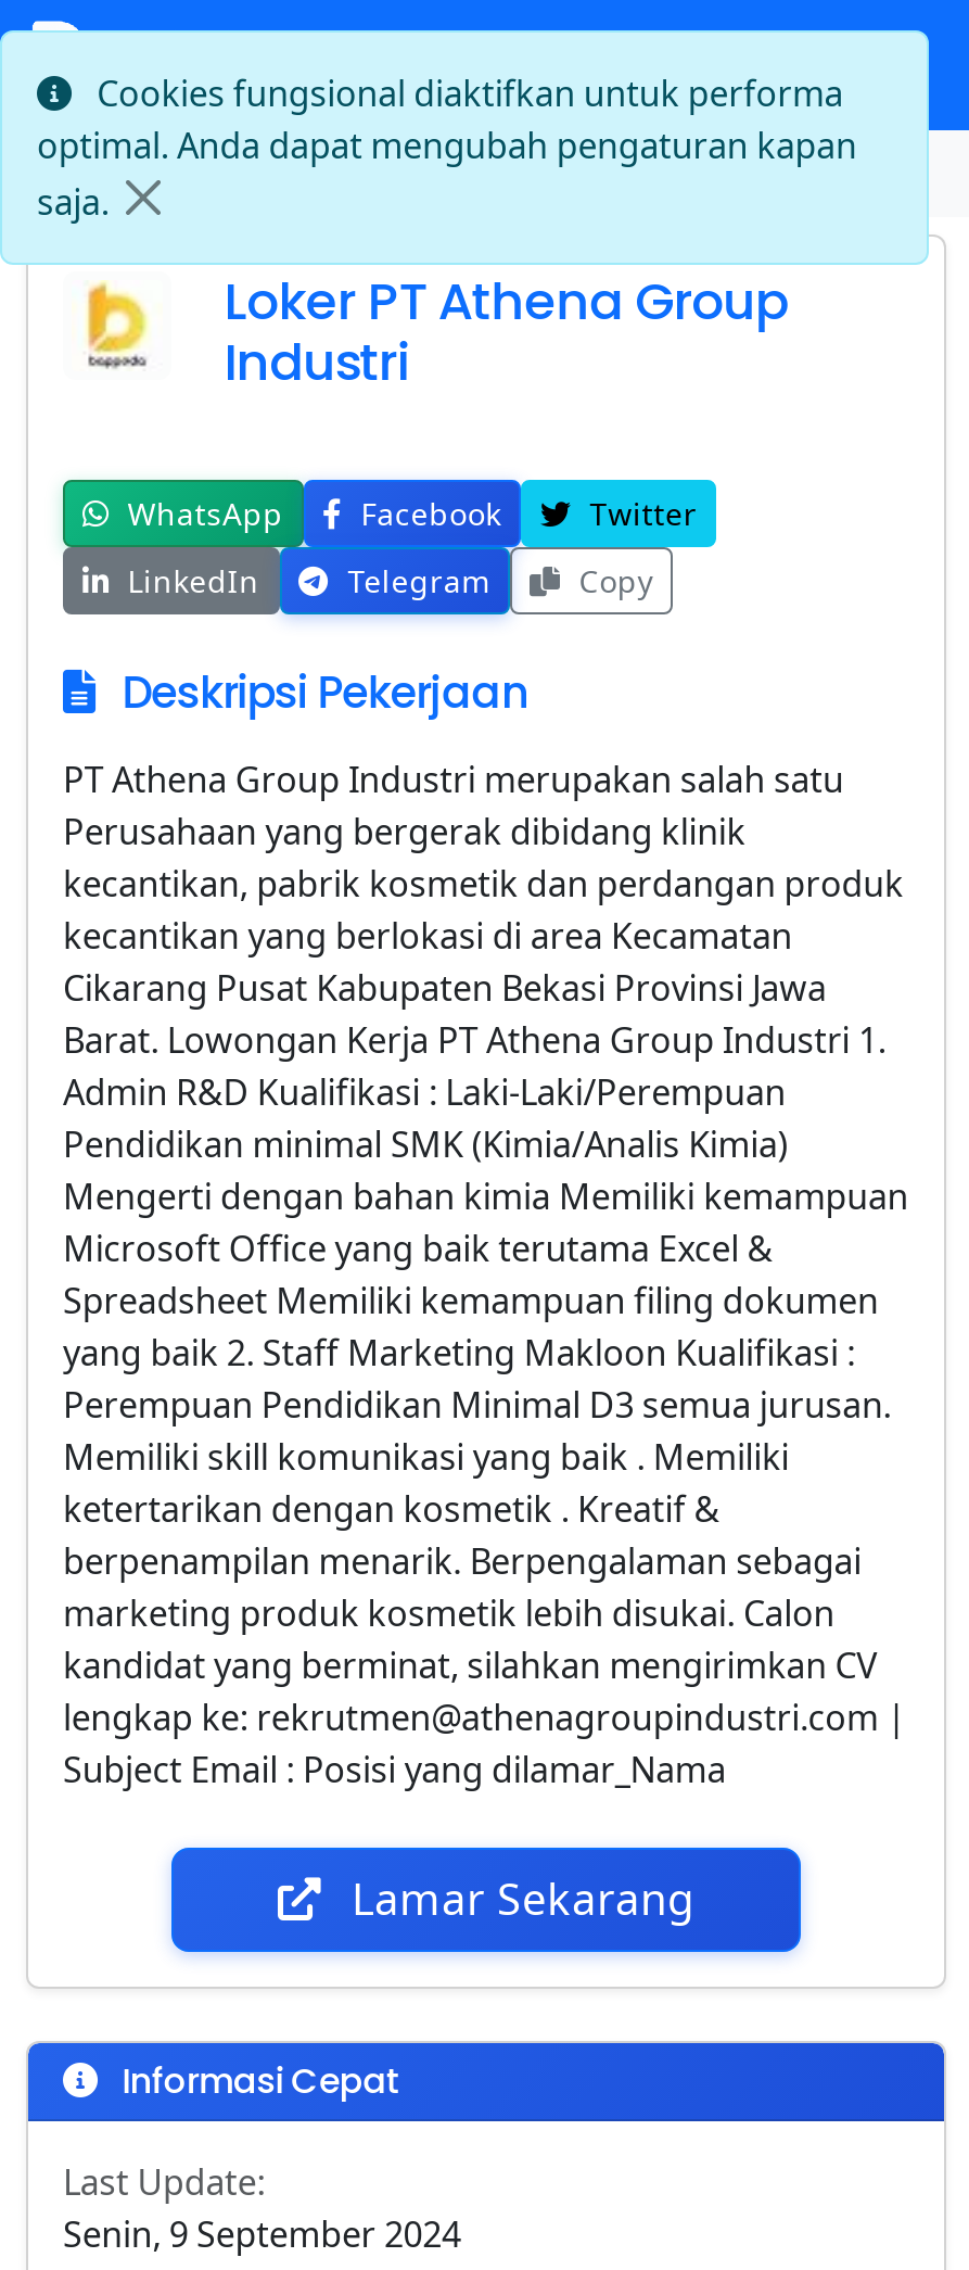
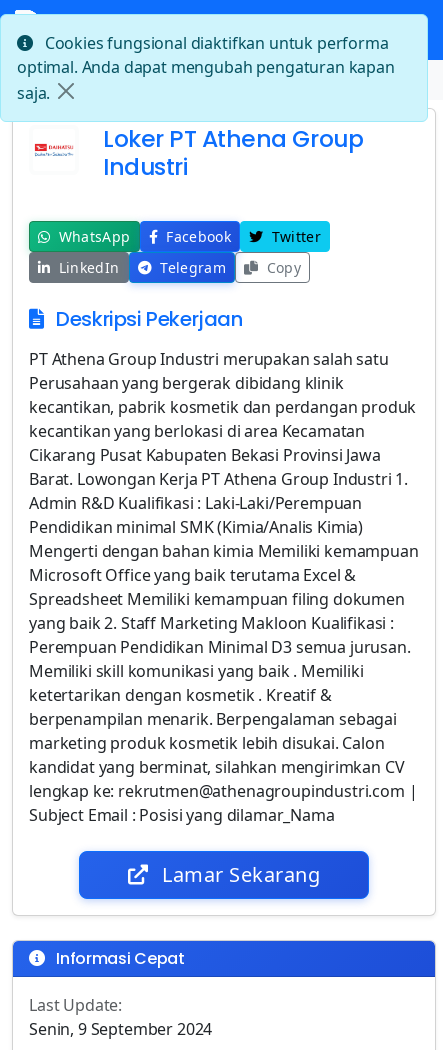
- [image]
+ [image]
